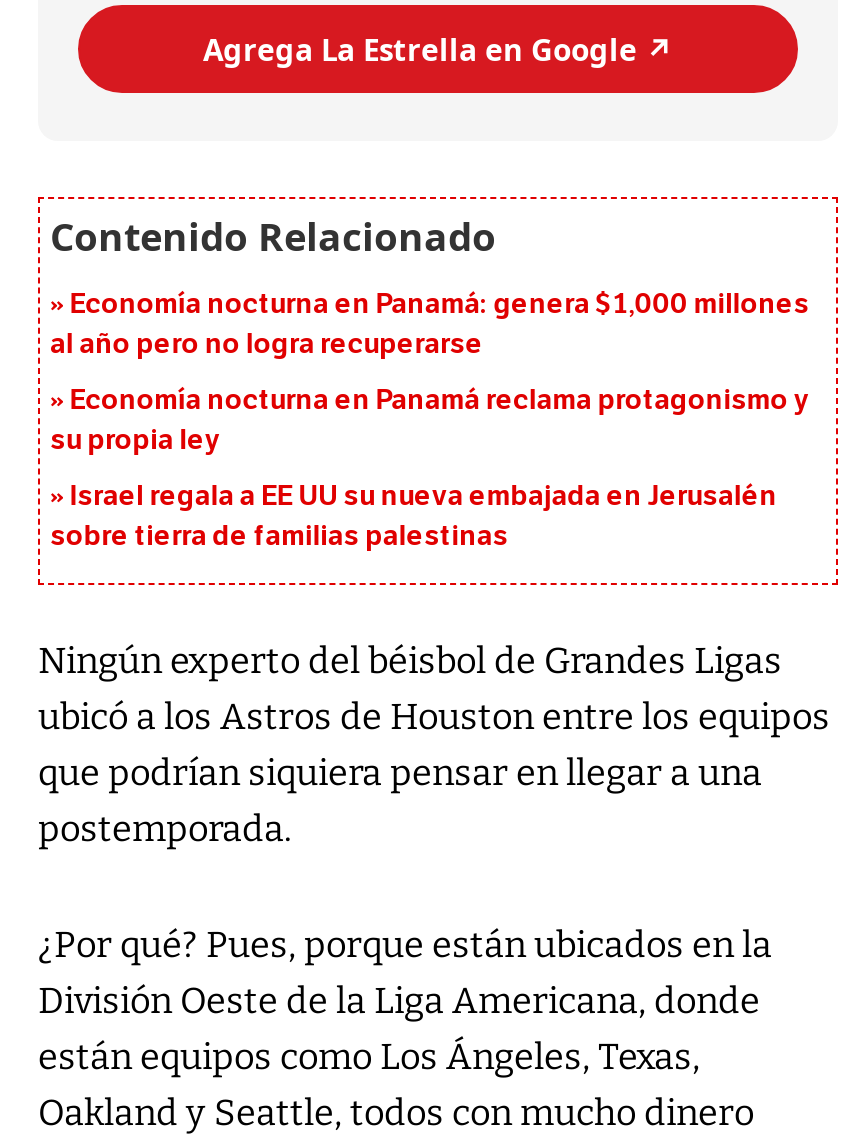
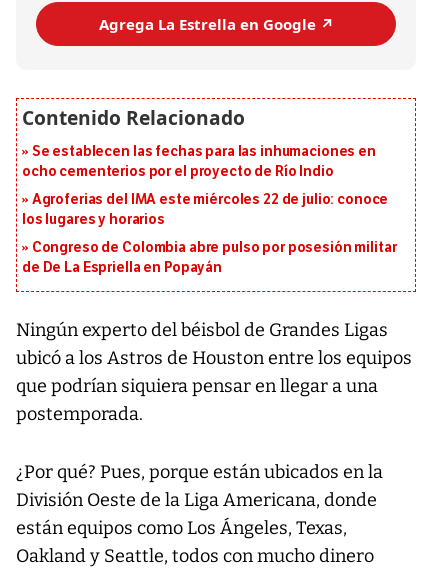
- Economía nocturna en Panamá: genera $1,000 millones
- al año pero no logra recuperarse
+ Se establecen las fechas para las inhumaciones en
+ ocho cementerios por el proyecto de Río Indio

- Economía nocturna en Panamá reclama protagonismo y
- su propia ley
+ Agroferias del IMA este miércoles 22 de julio: conoce
+ los lugares y horarios

- Israel regala a EE UU su nueva embajada en Jerusalén
- sobre tierra de familias palestinas
+ Congreso de Colombia abre pulso por posesión militar
+ de De La Espriella en Popayán
